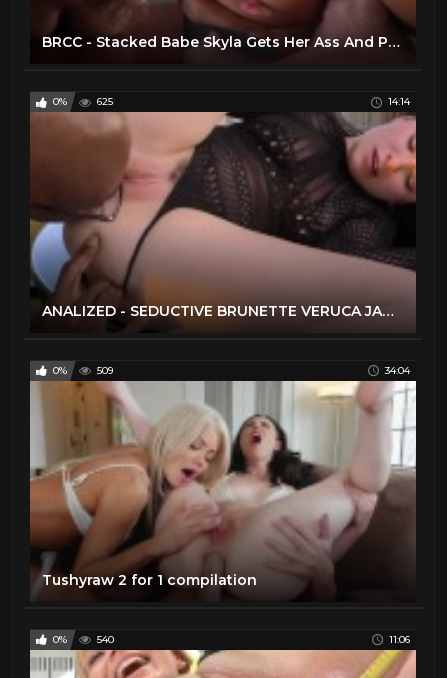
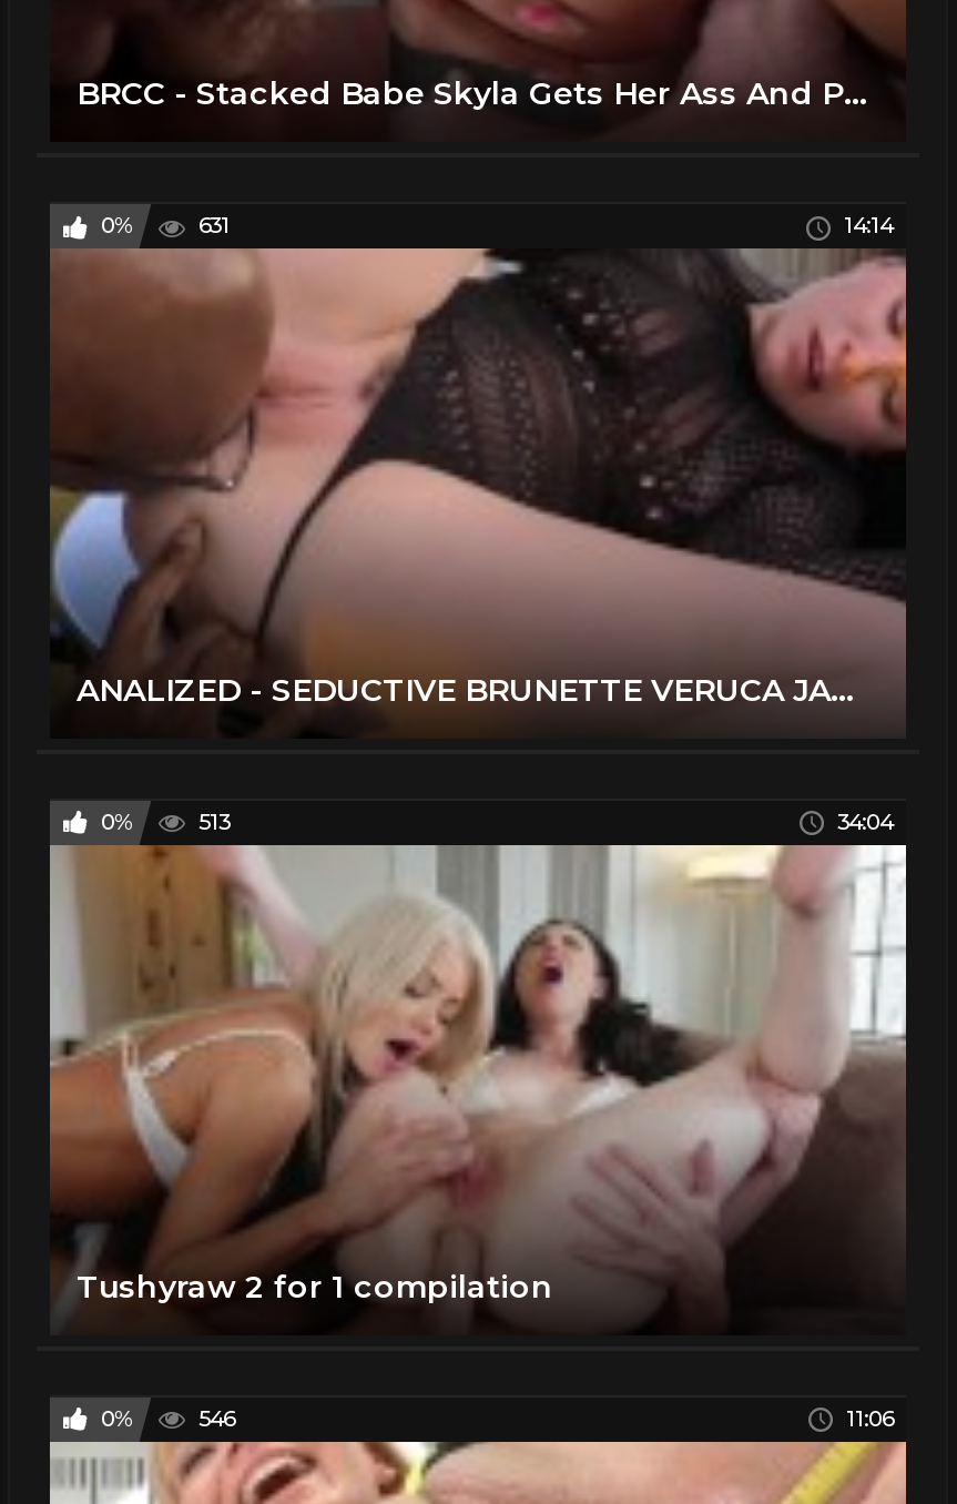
- 625
+ 631

- 509
+ 513

- 540
+ 546
